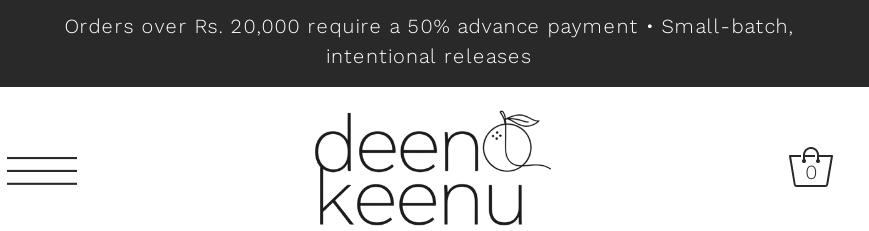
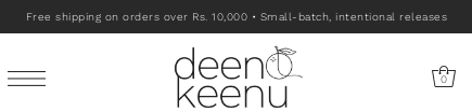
- Orders over Rs. 20,000 require a 50% advance payment • Small-batch,
- intentional releases
+ Free shipping on orders over Rs. 10,000 • Small-batch, intentional releases
